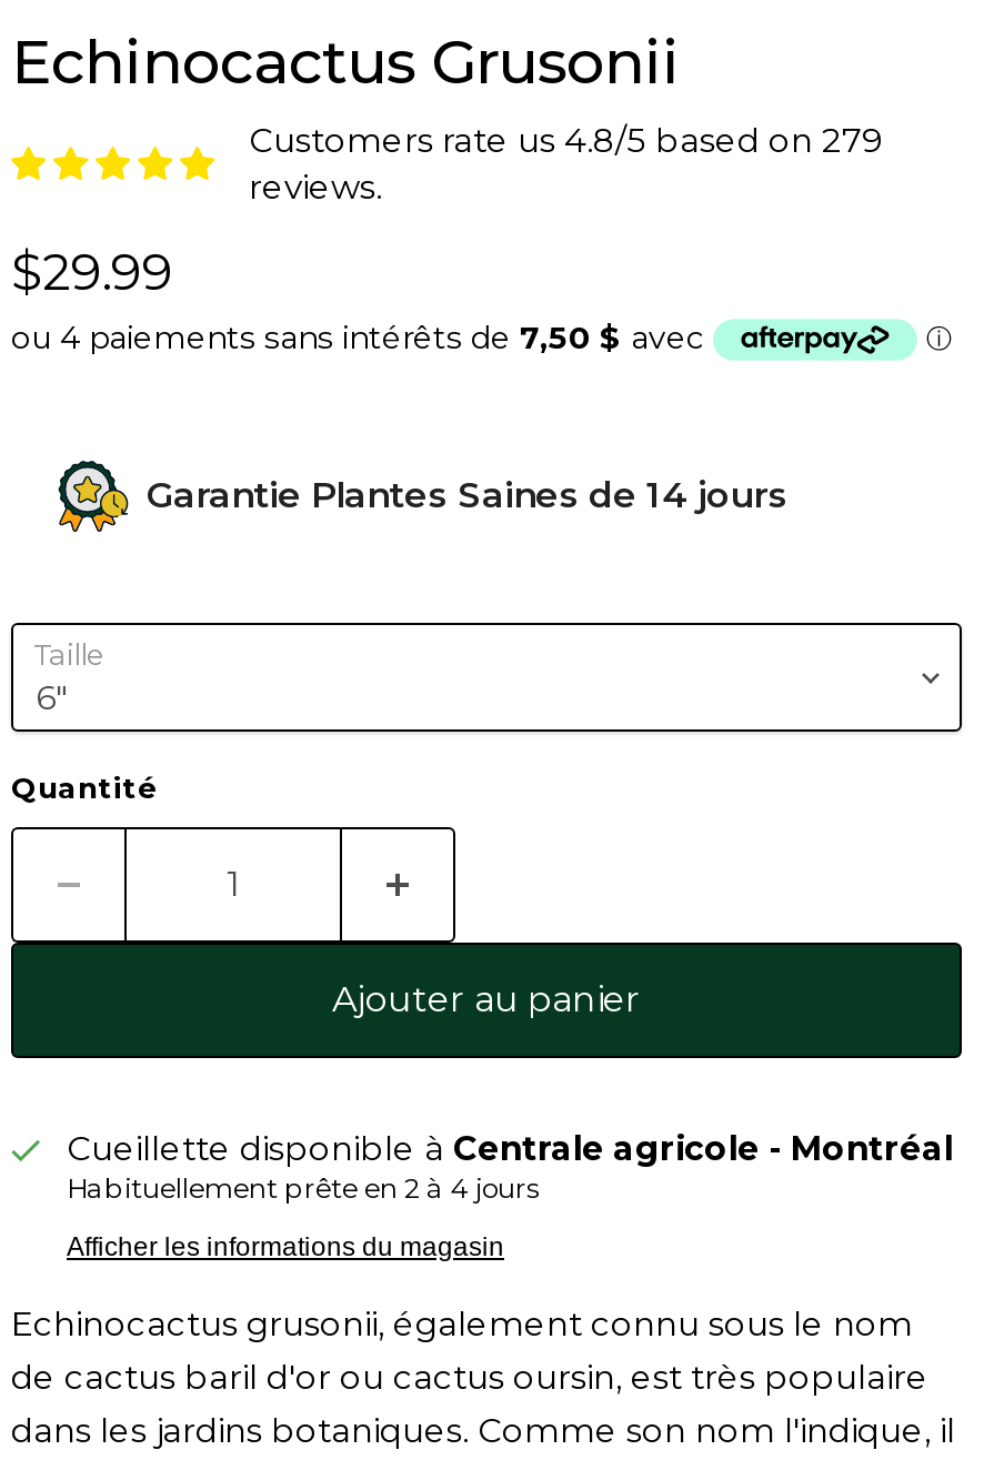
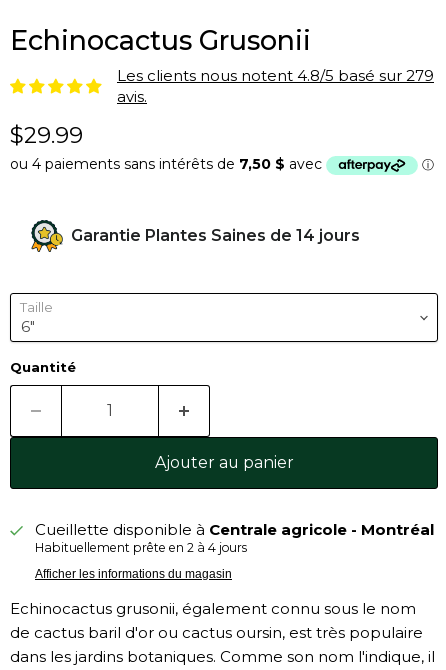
- Customers rate us 4.8/5 based on 279
- reviews.
+ Les clients nous notent 4.8/5 basé sur 279
+ avis.
